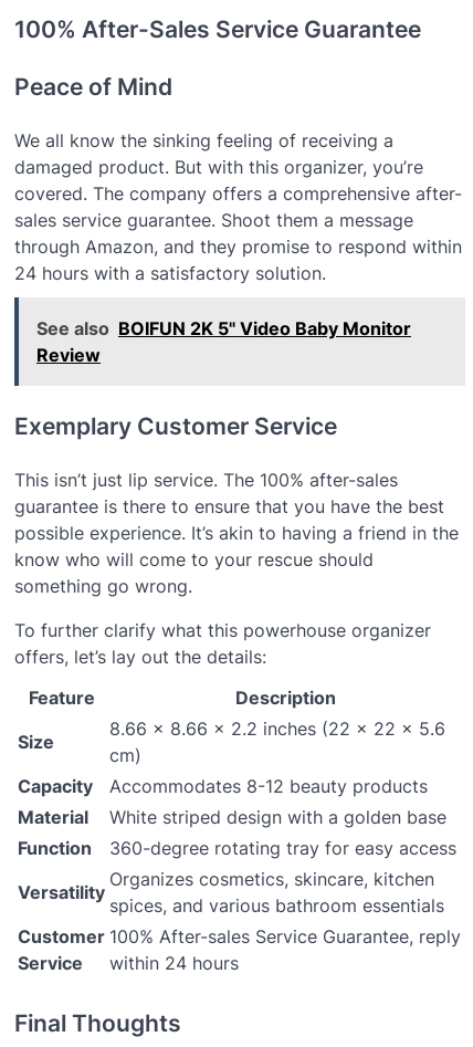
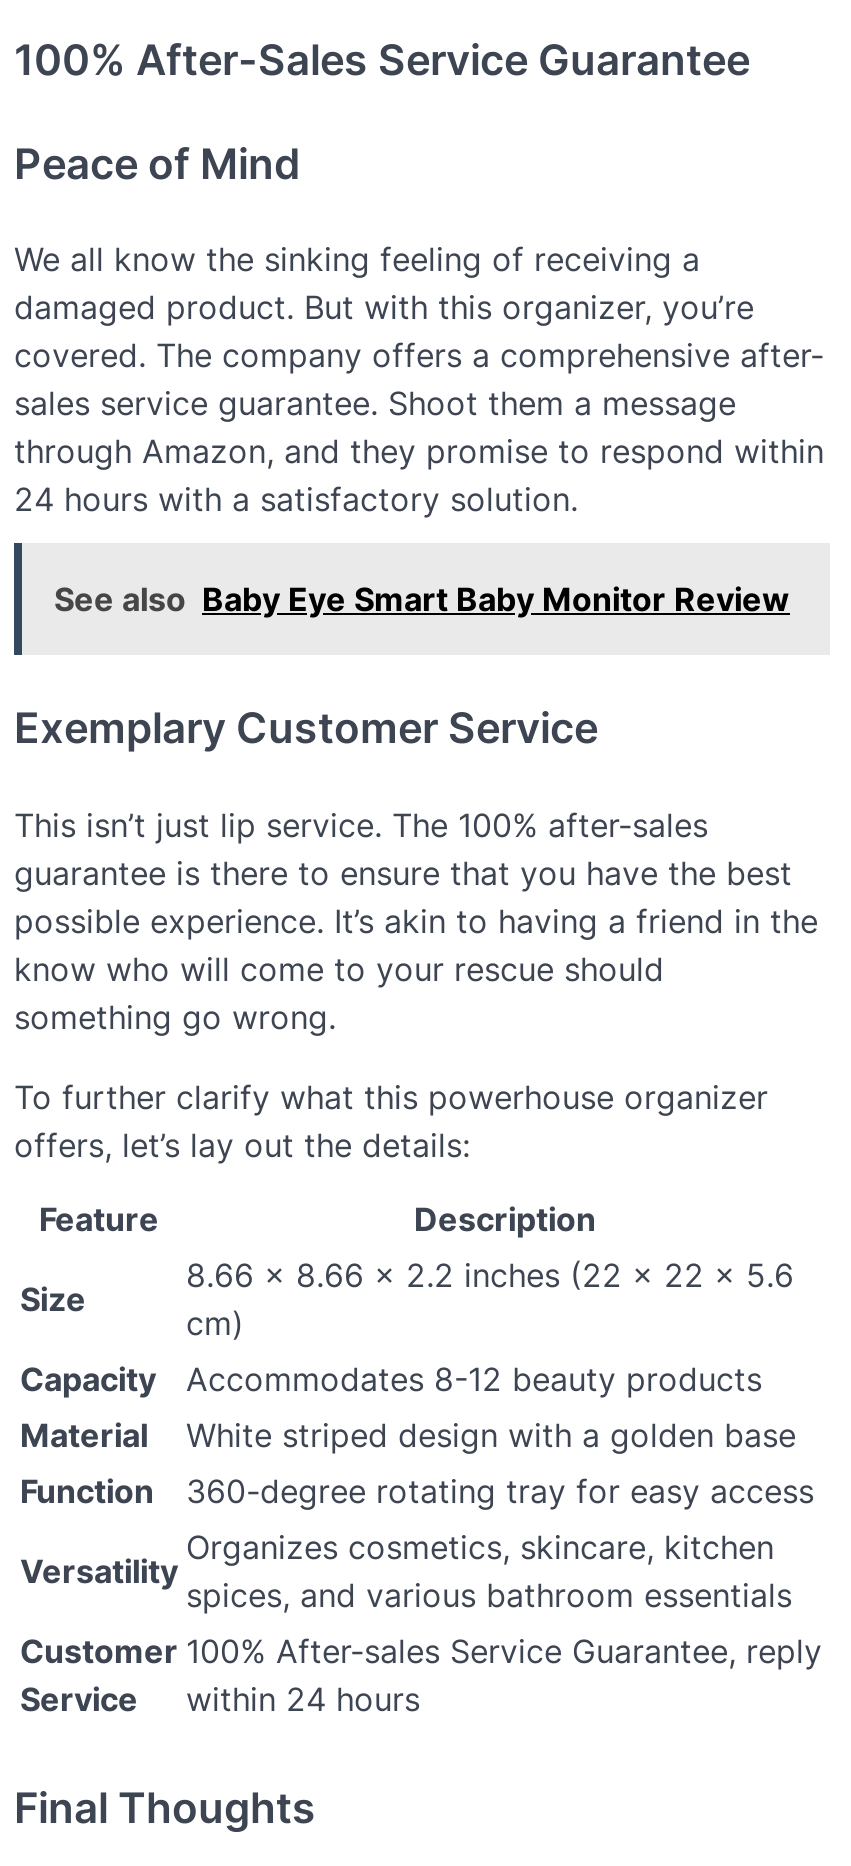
- See also BOIFUN 2K 5" Video Baby Monitor
- Review
+ See also Baby Eye Smart Baby Monitor Review
